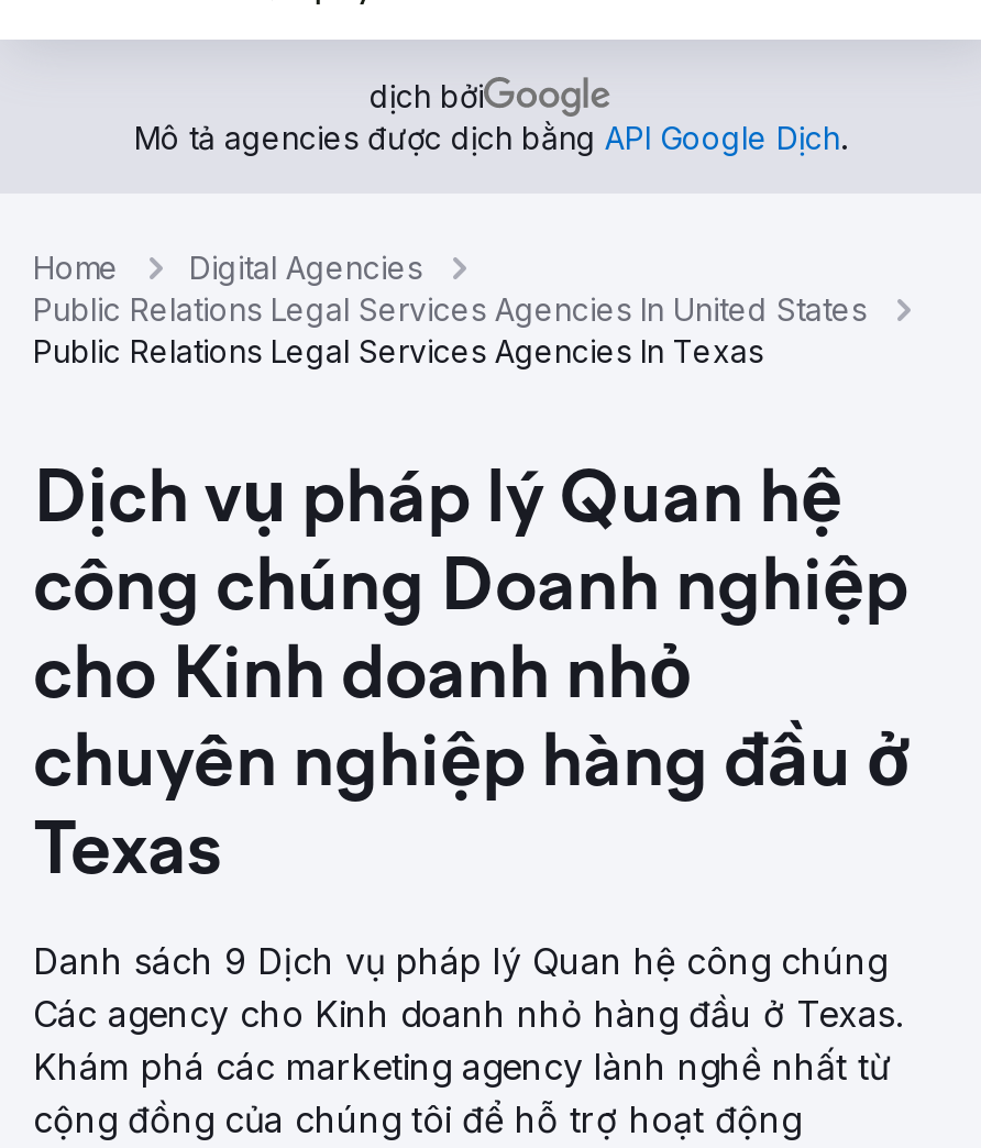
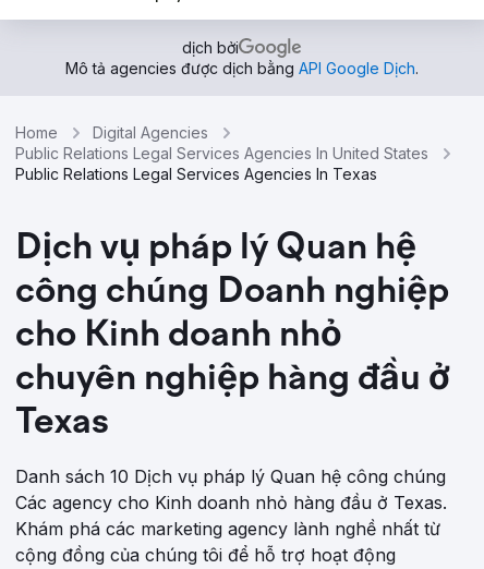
- Danh sách 9 Dịch vụ pháp lý Quan hệ công chúng
+ Danh sách 10 Dịch vụ pháp lý Quan hệ công chúng
